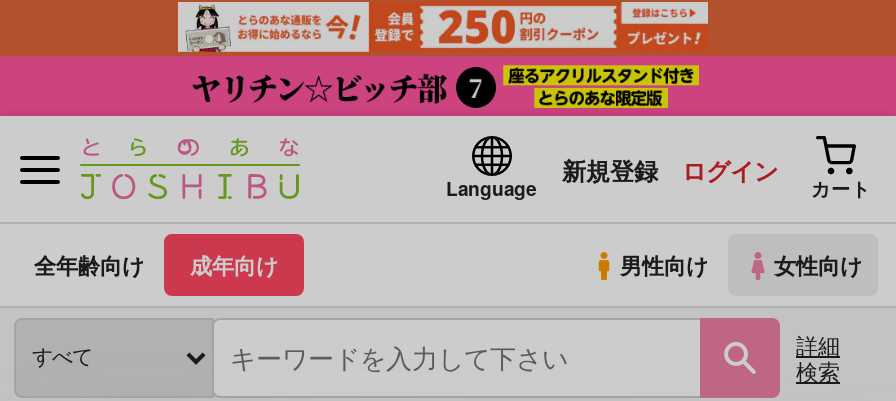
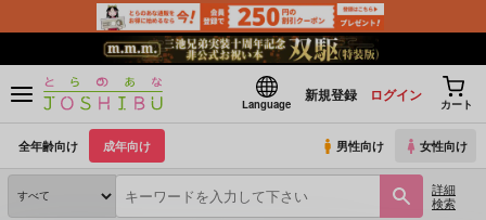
- [image]
+ [image]
